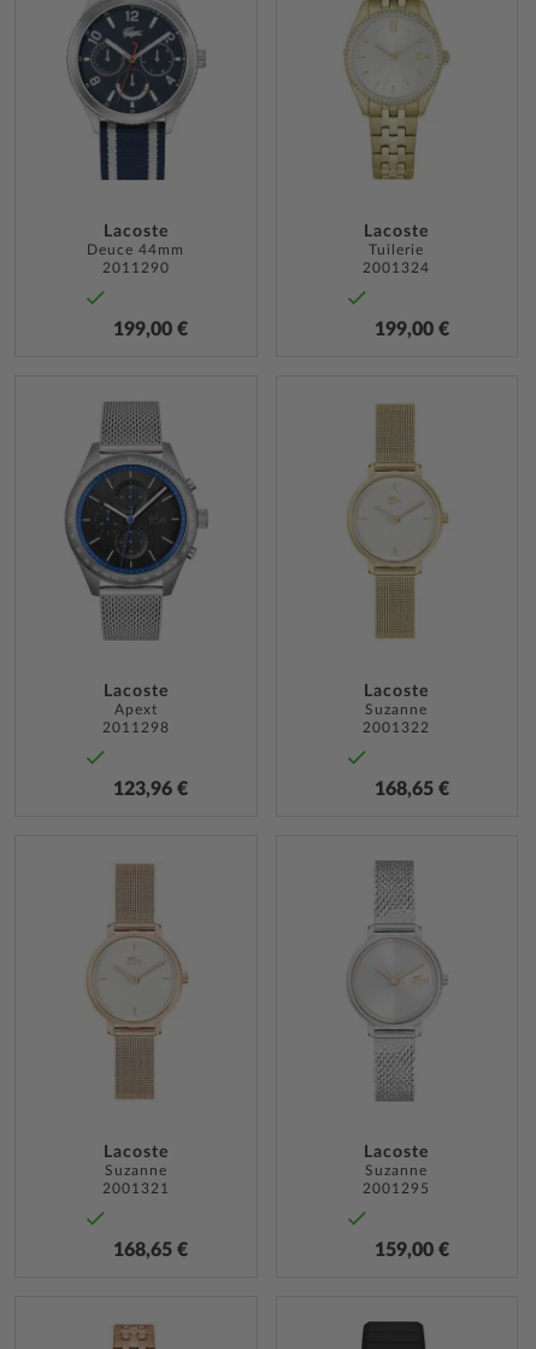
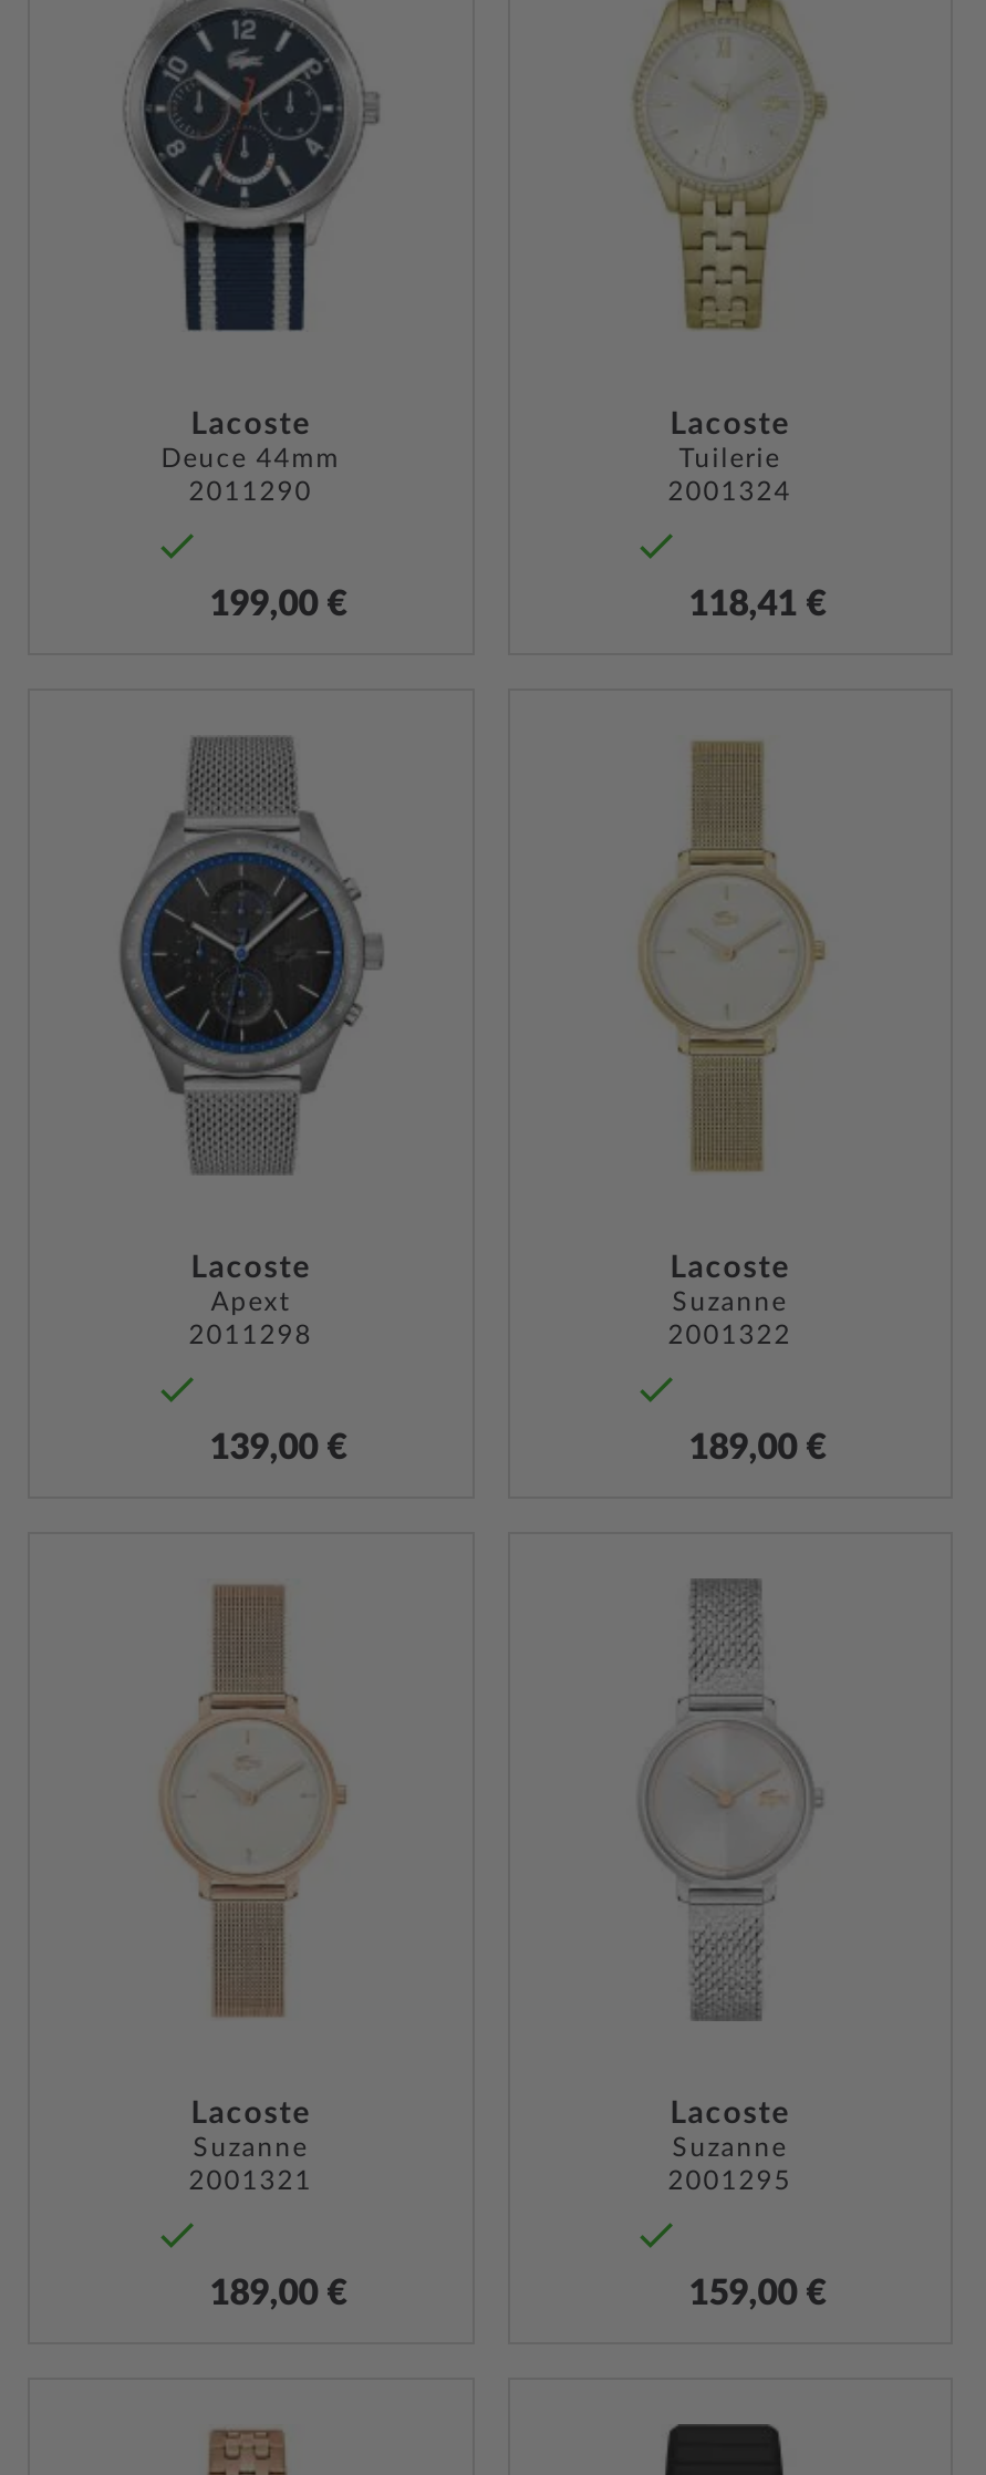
- 199,00 €
+ 118,41 €

- 123,96 €
+ 139,00 €

- 168,65 €
+ 189,00 €

- 168,65 €
+ 189,00 €
